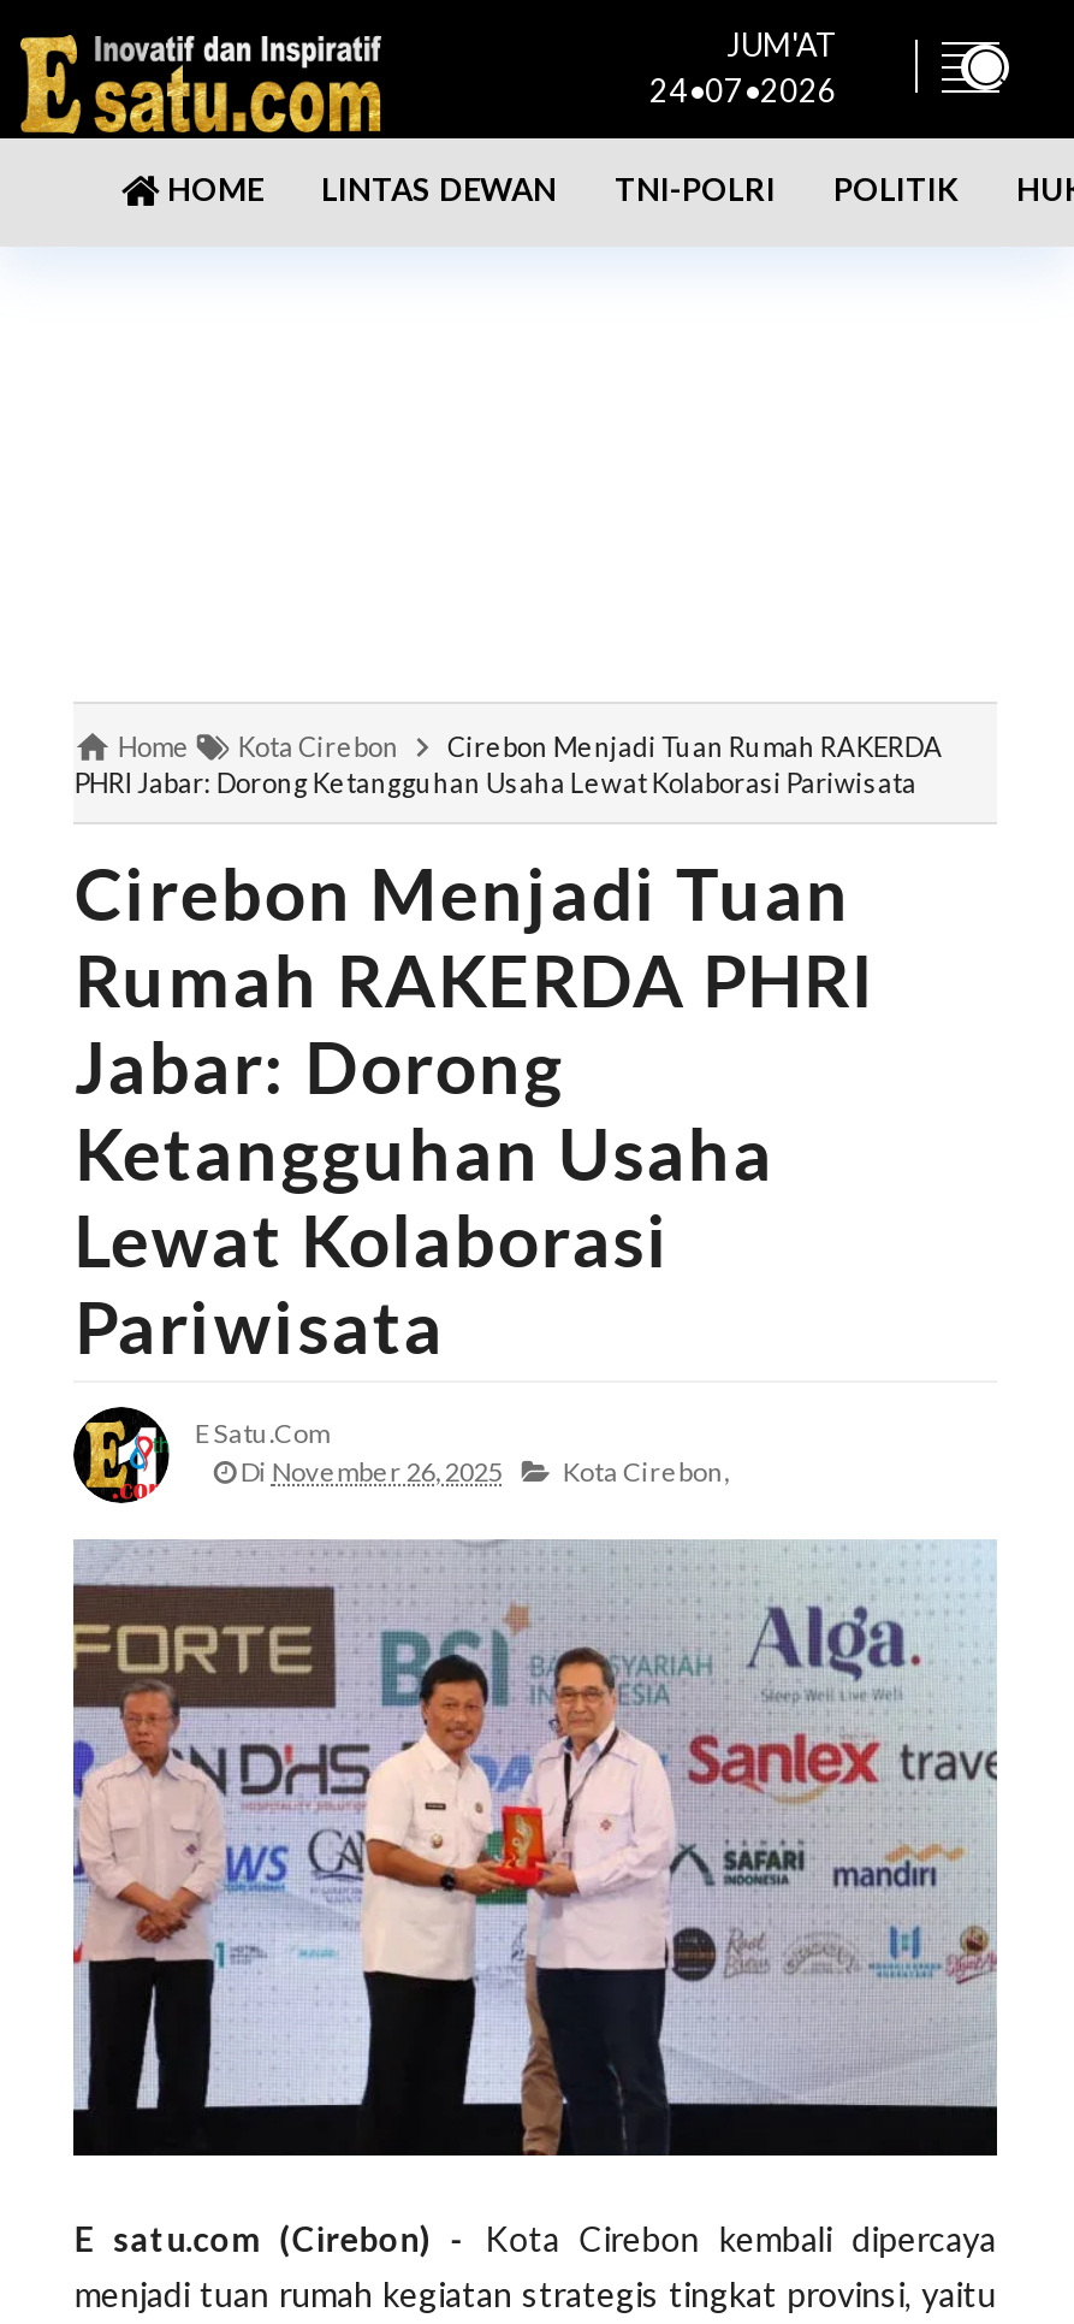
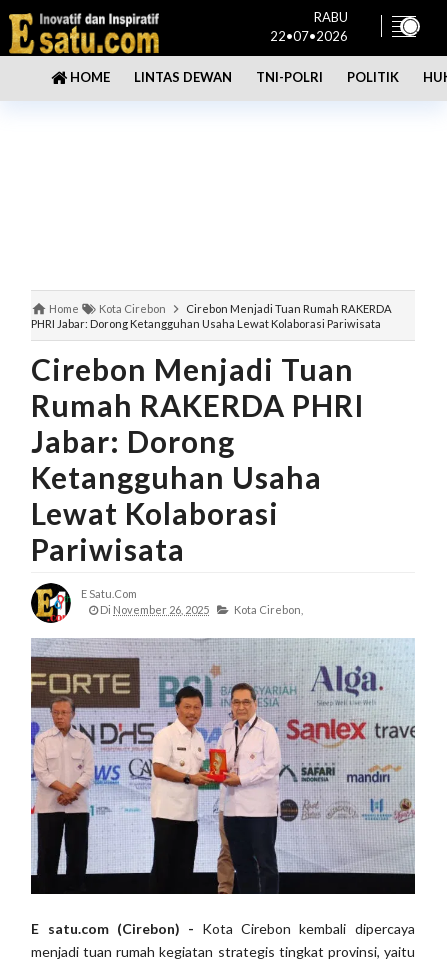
- JUM'AT
- 24•07•2026
+ RABU
+ 22•07•2026
